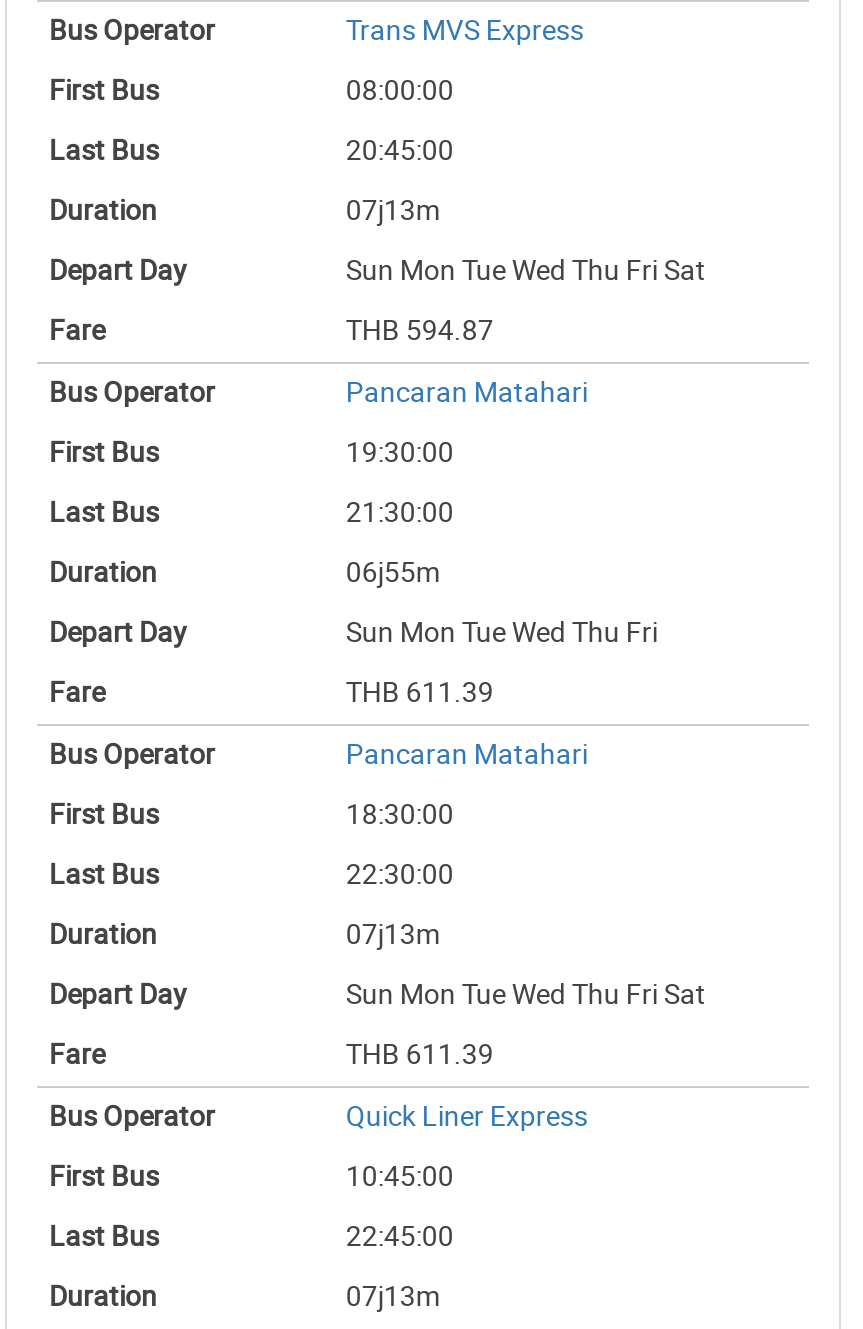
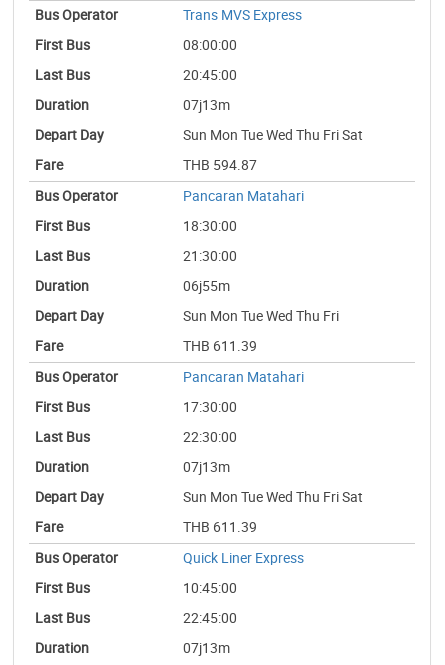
- 19:30:00
+ 18:30:00

- 18:30:00
+ 17:30:00
